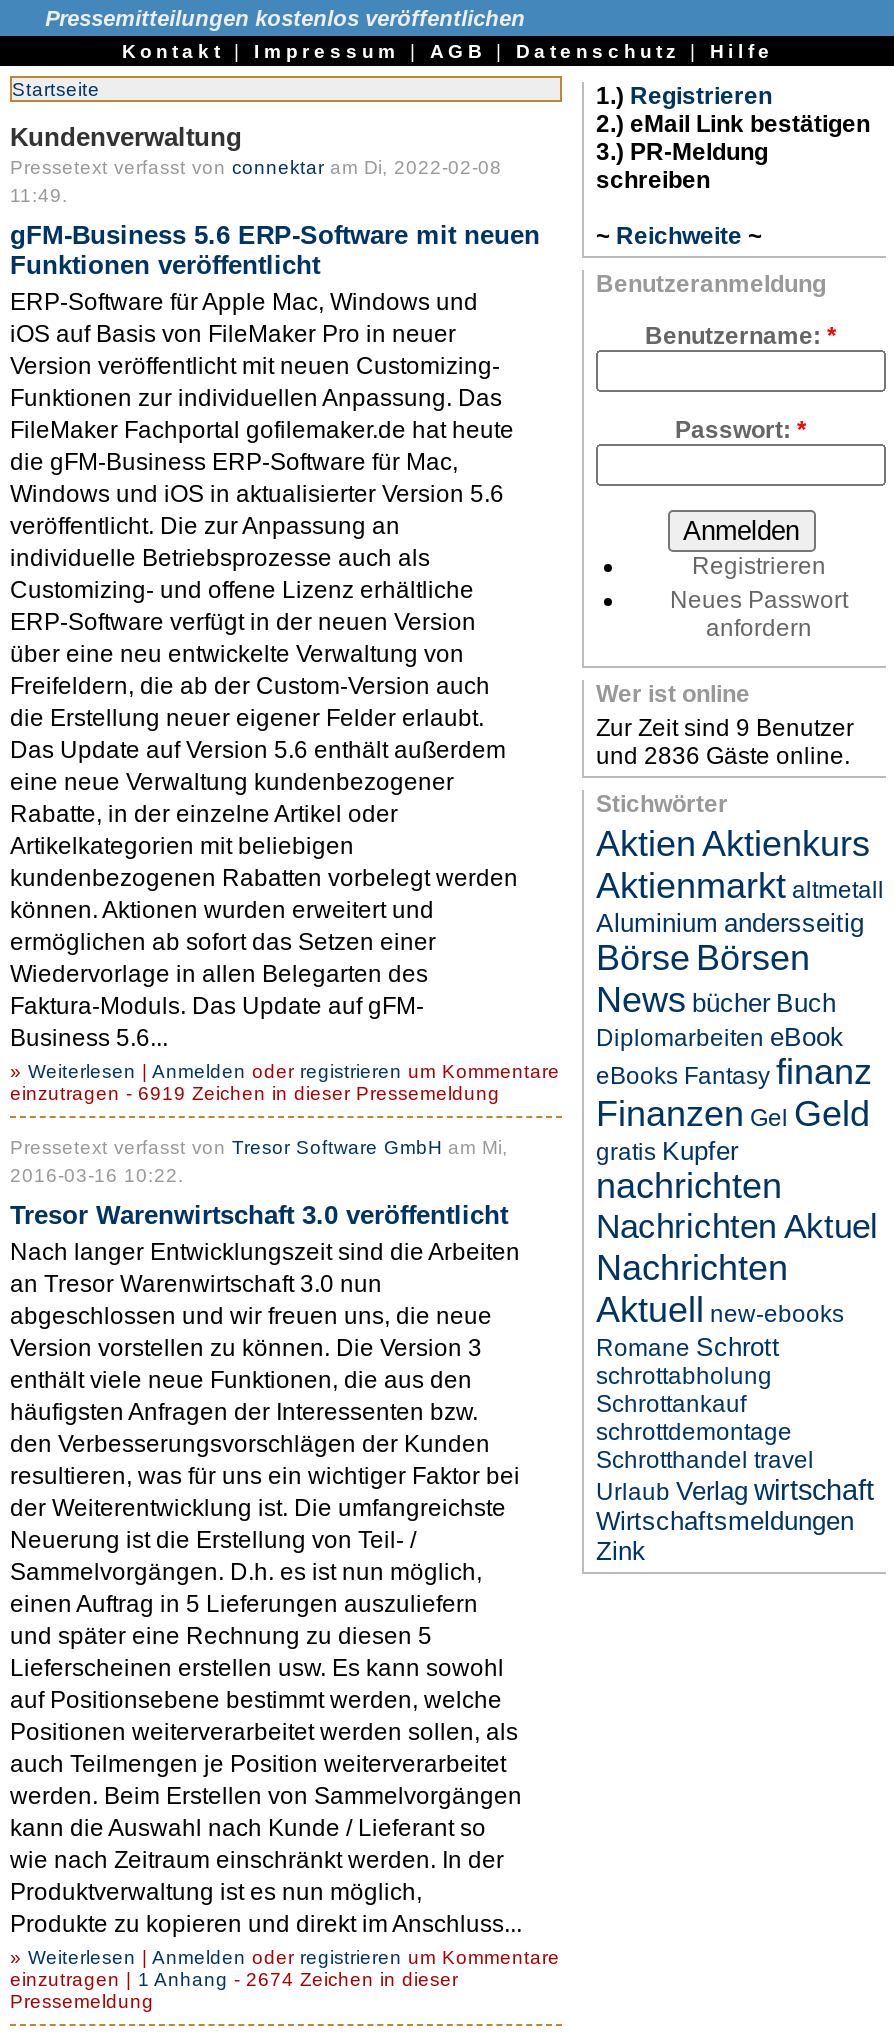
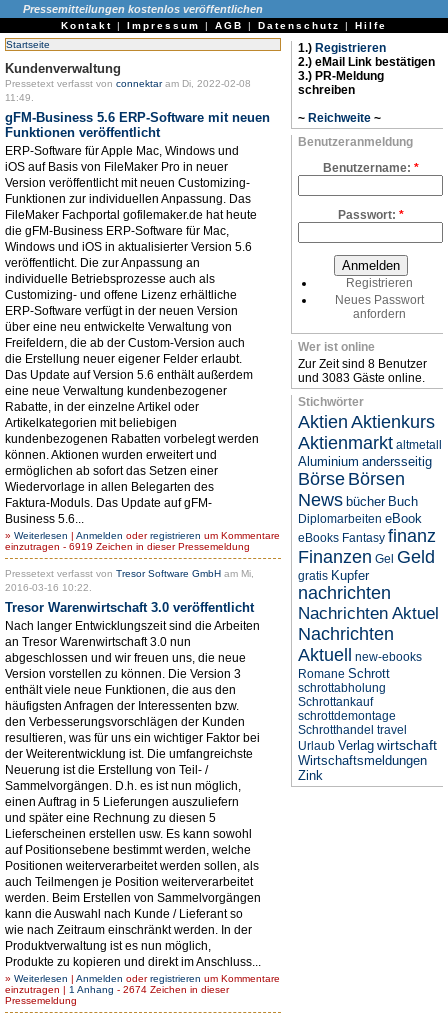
- Zur Zeit sind 9 Benutzer
+ Zur Zeit sind 8 Benutzer

- und 2836 Gäste online.
+ und 3083 Gäste online.
